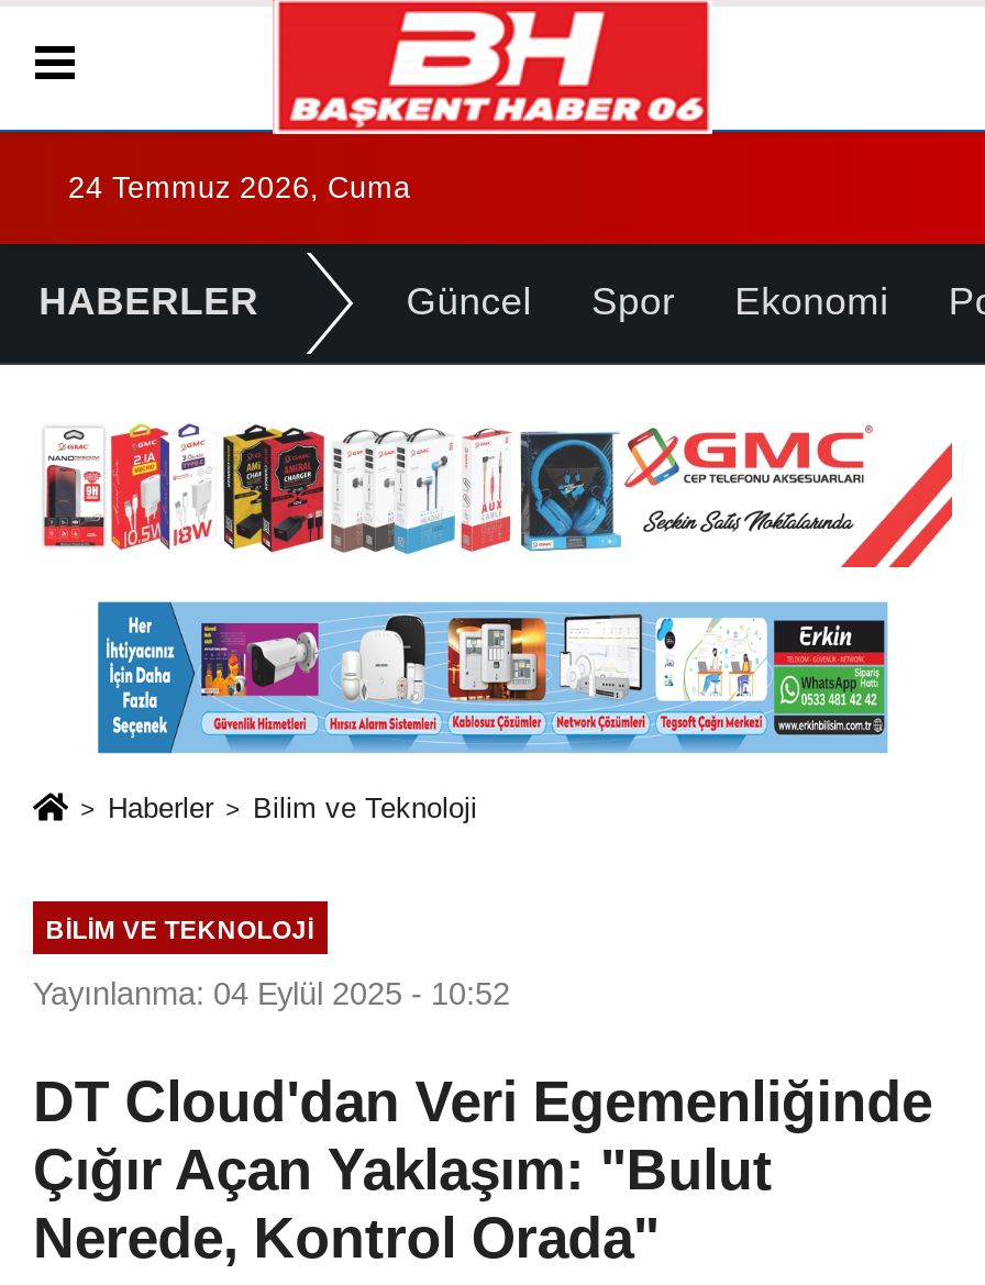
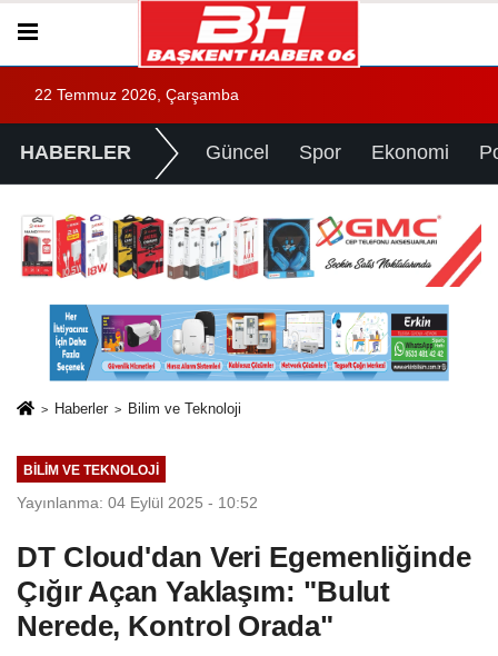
- 24 Temmuz 2026, Cuma
+ 22 Temmuz 2026, Çarşamba
